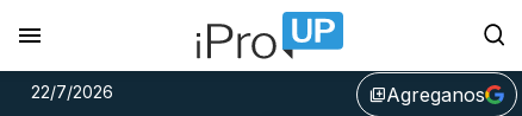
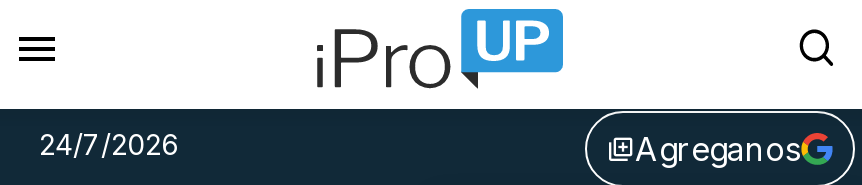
- 22/7/2026
+ 24/7/2026
